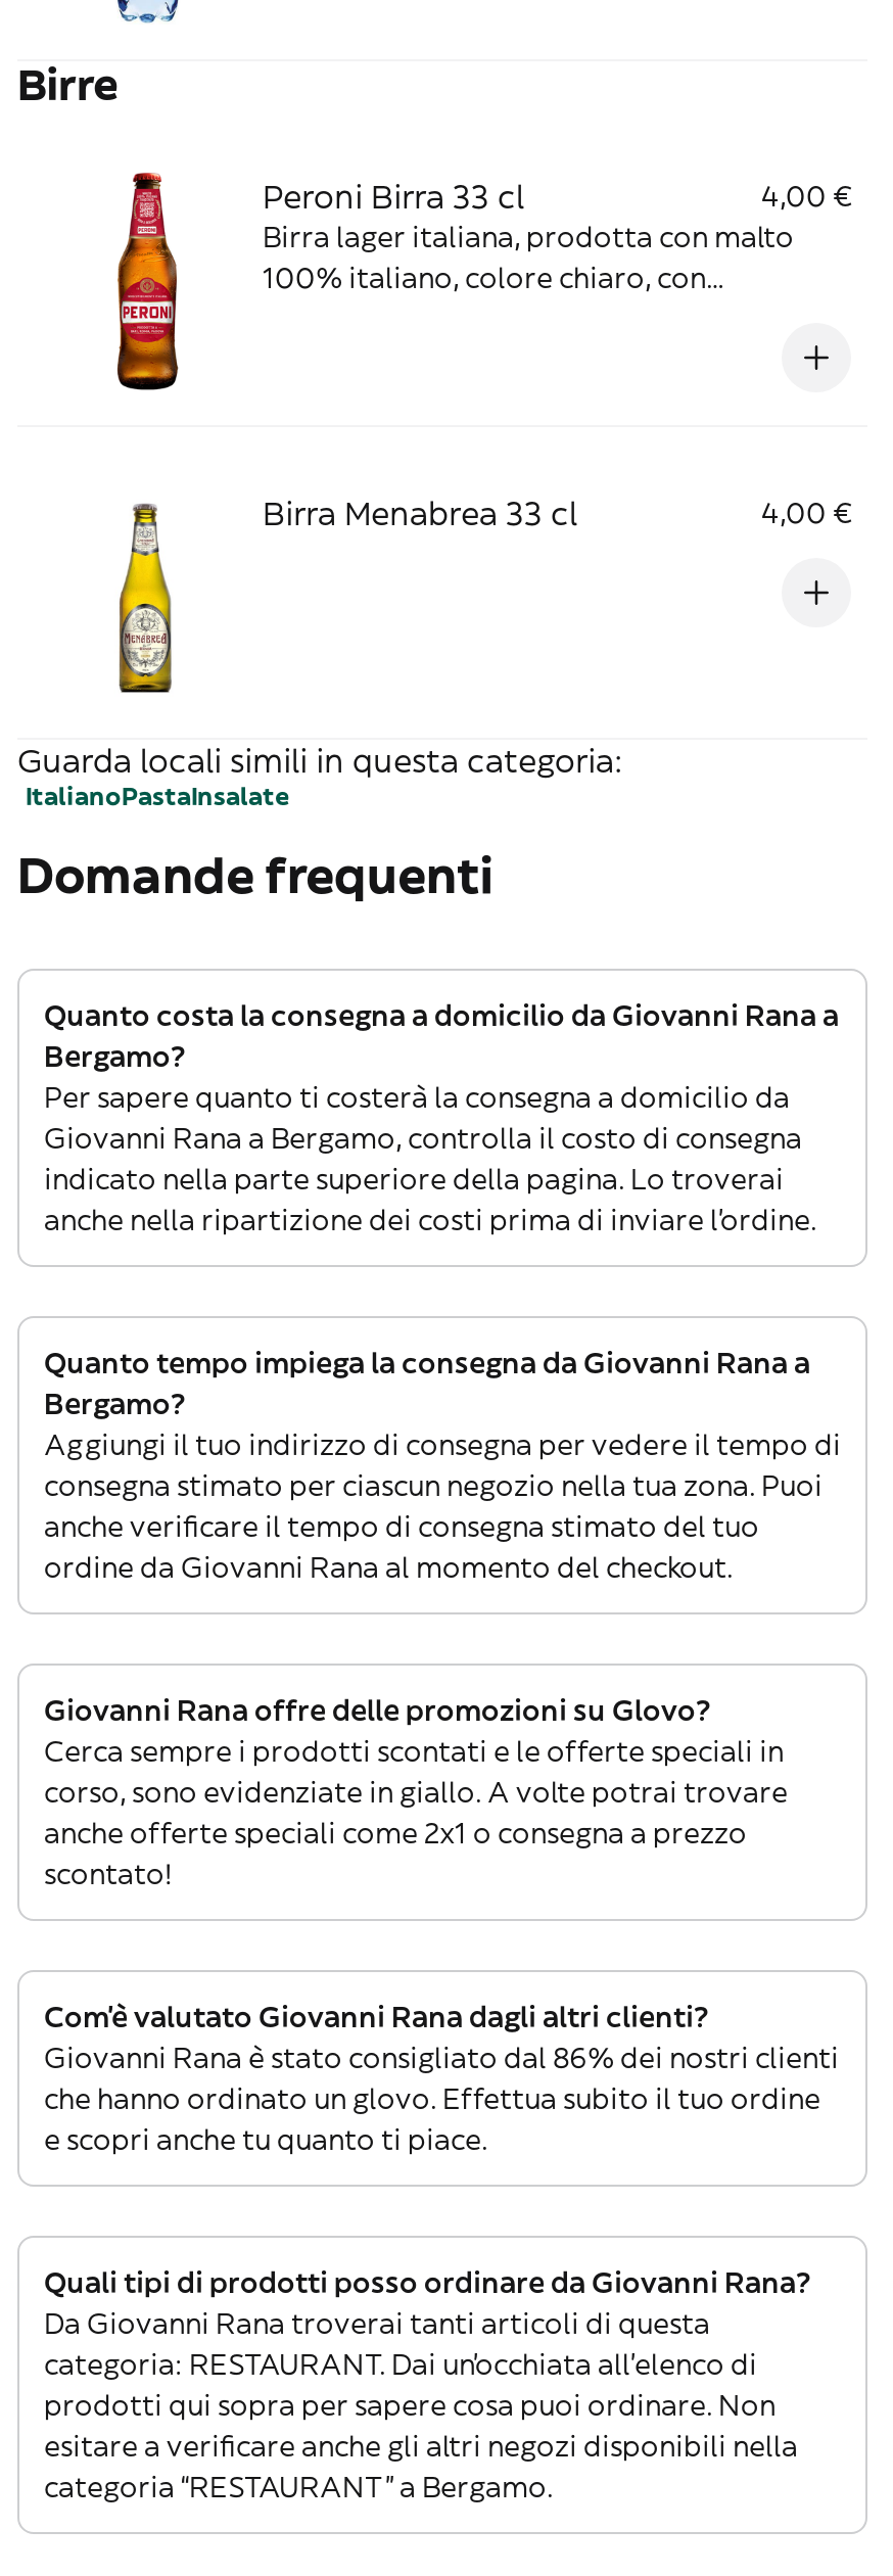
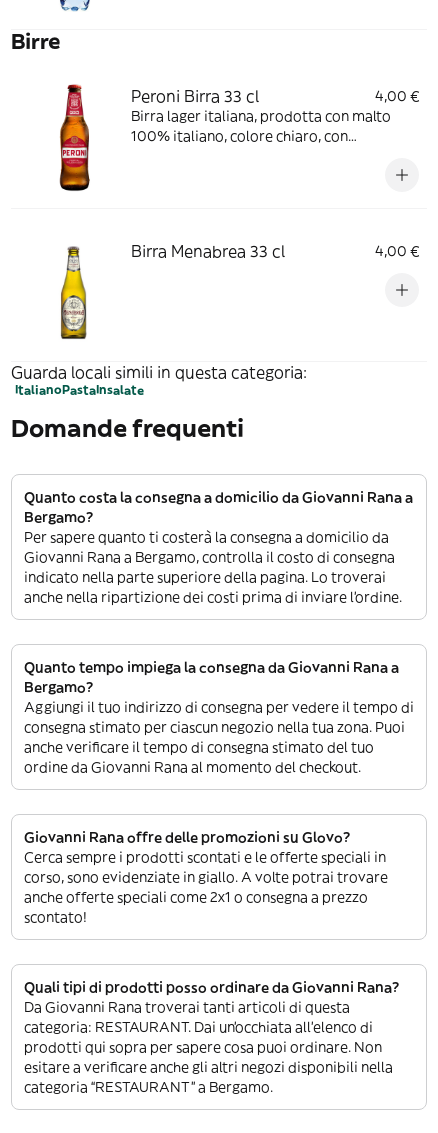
- Com’è valutato Giovanni Rana dagli altri clienti?
- Giovanni Rana è stato consigliato dal 86% dei nostri clienti
- che hanno ordinato un glovo. Effettua subito il tuo ordine
- e scopri anche tu quanto ti piace.
